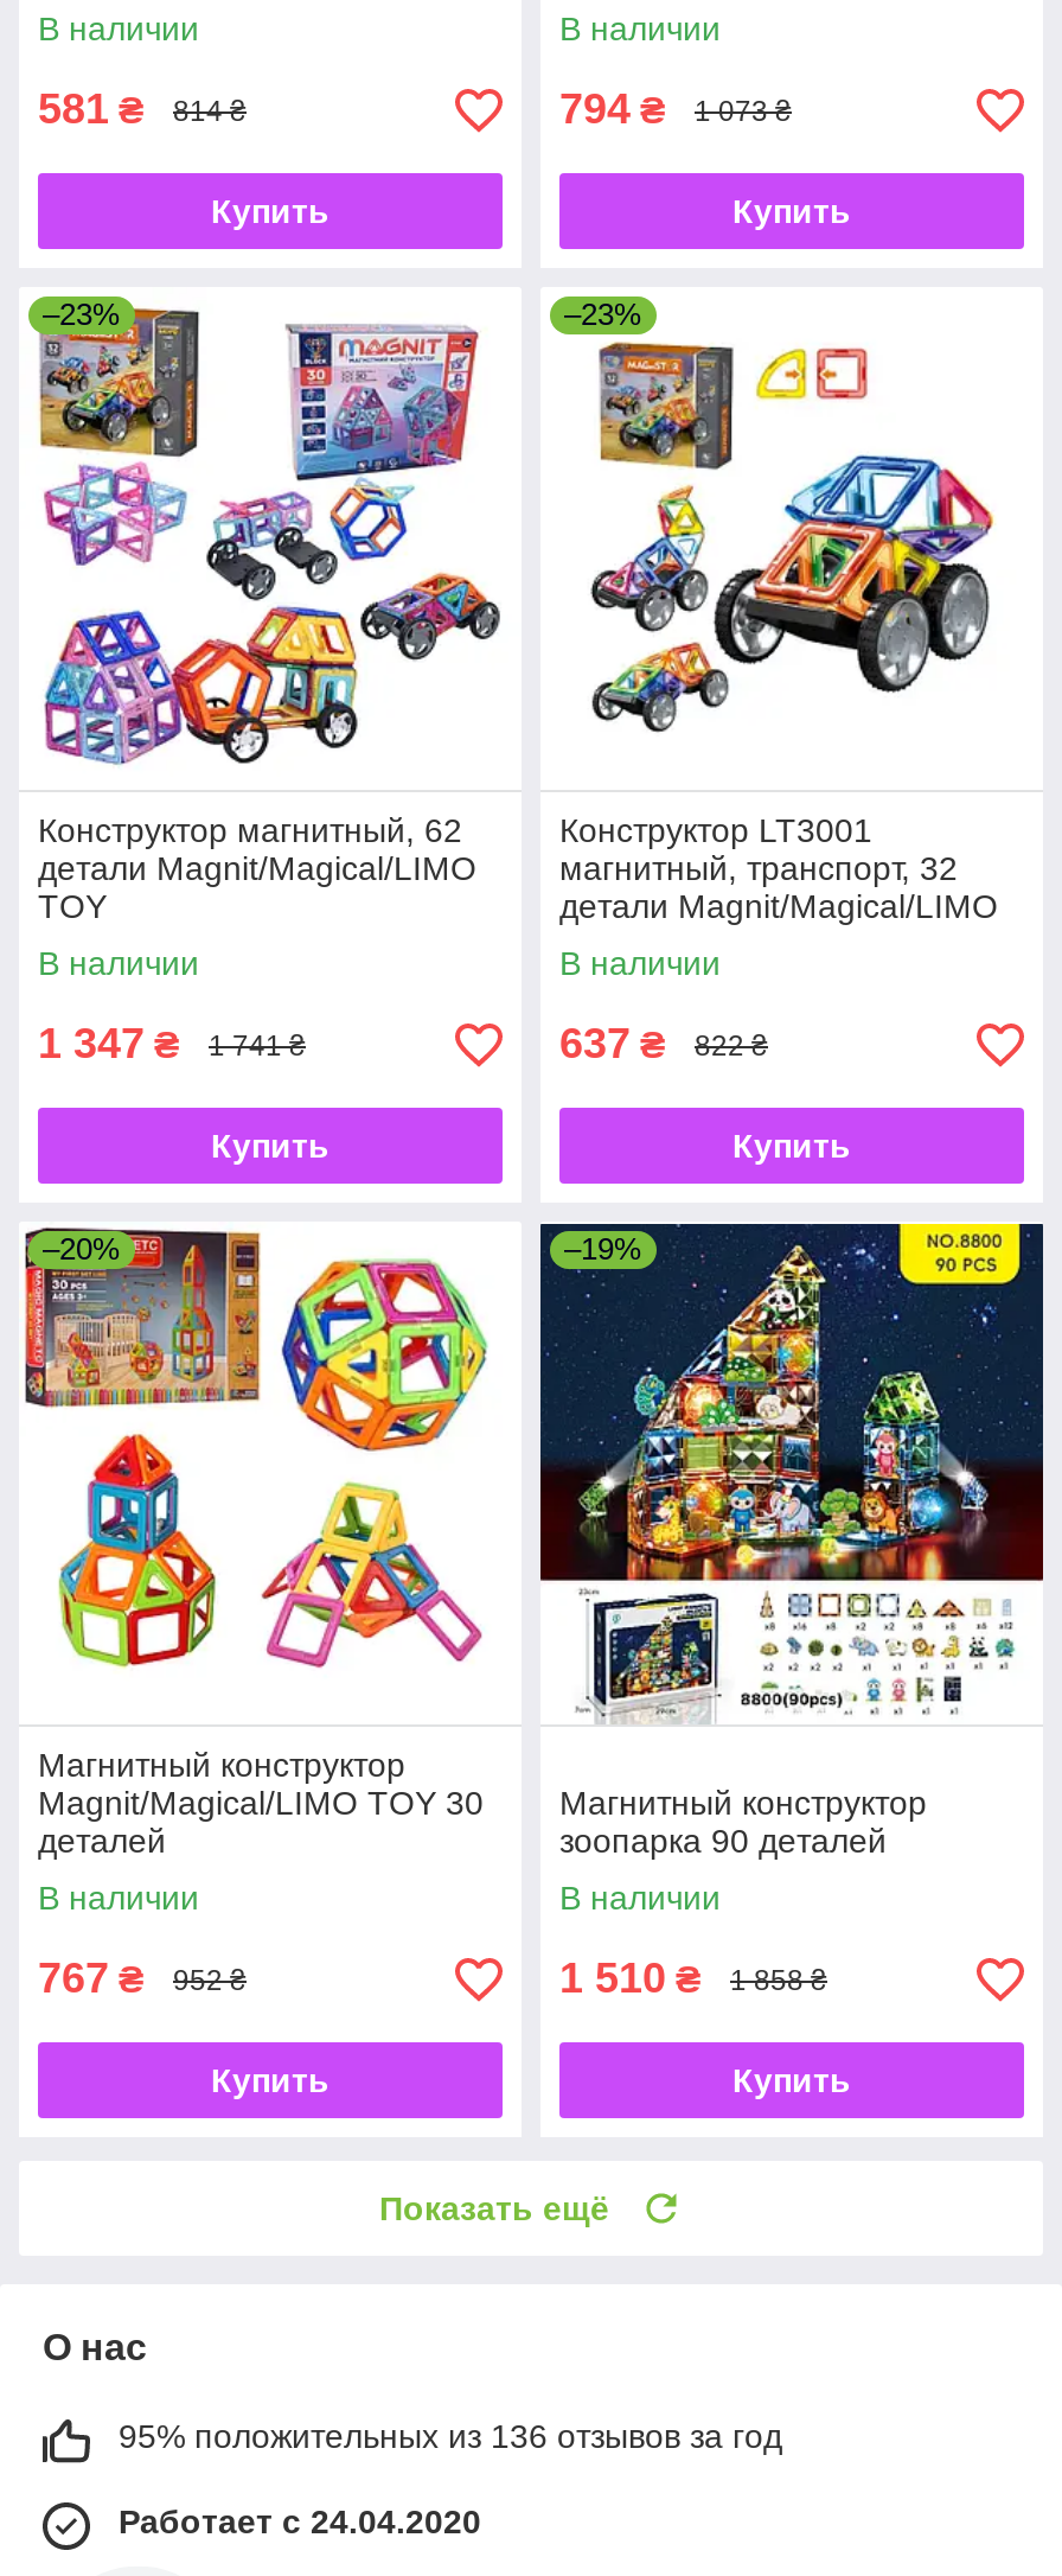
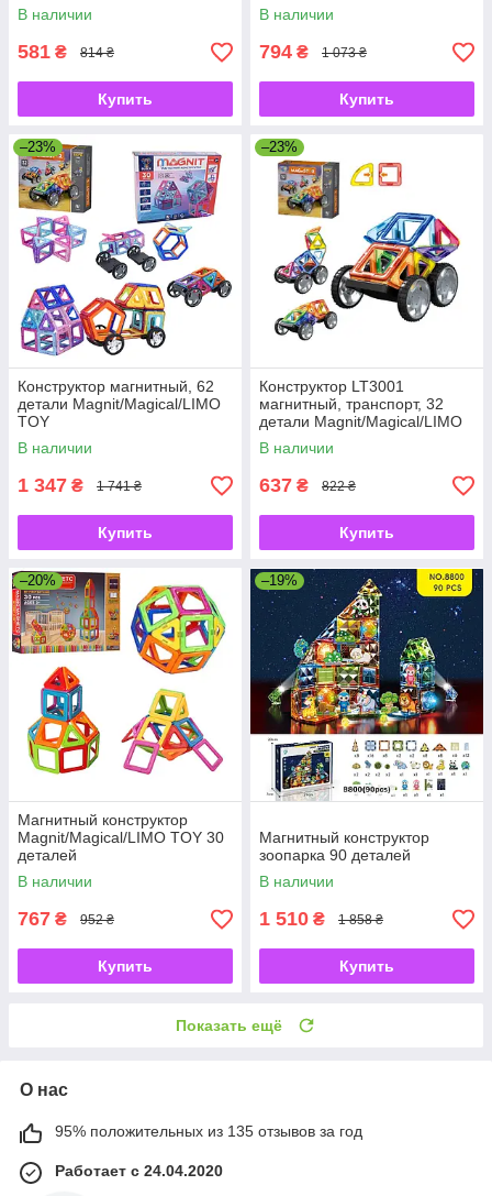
- 95% положительных из 136 отзывов за год
+ 95% положительных из 135 отзывов за год
